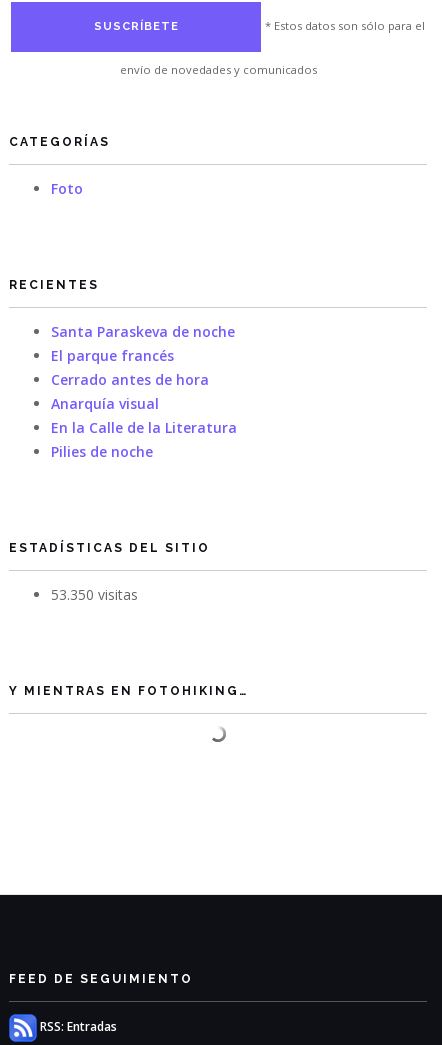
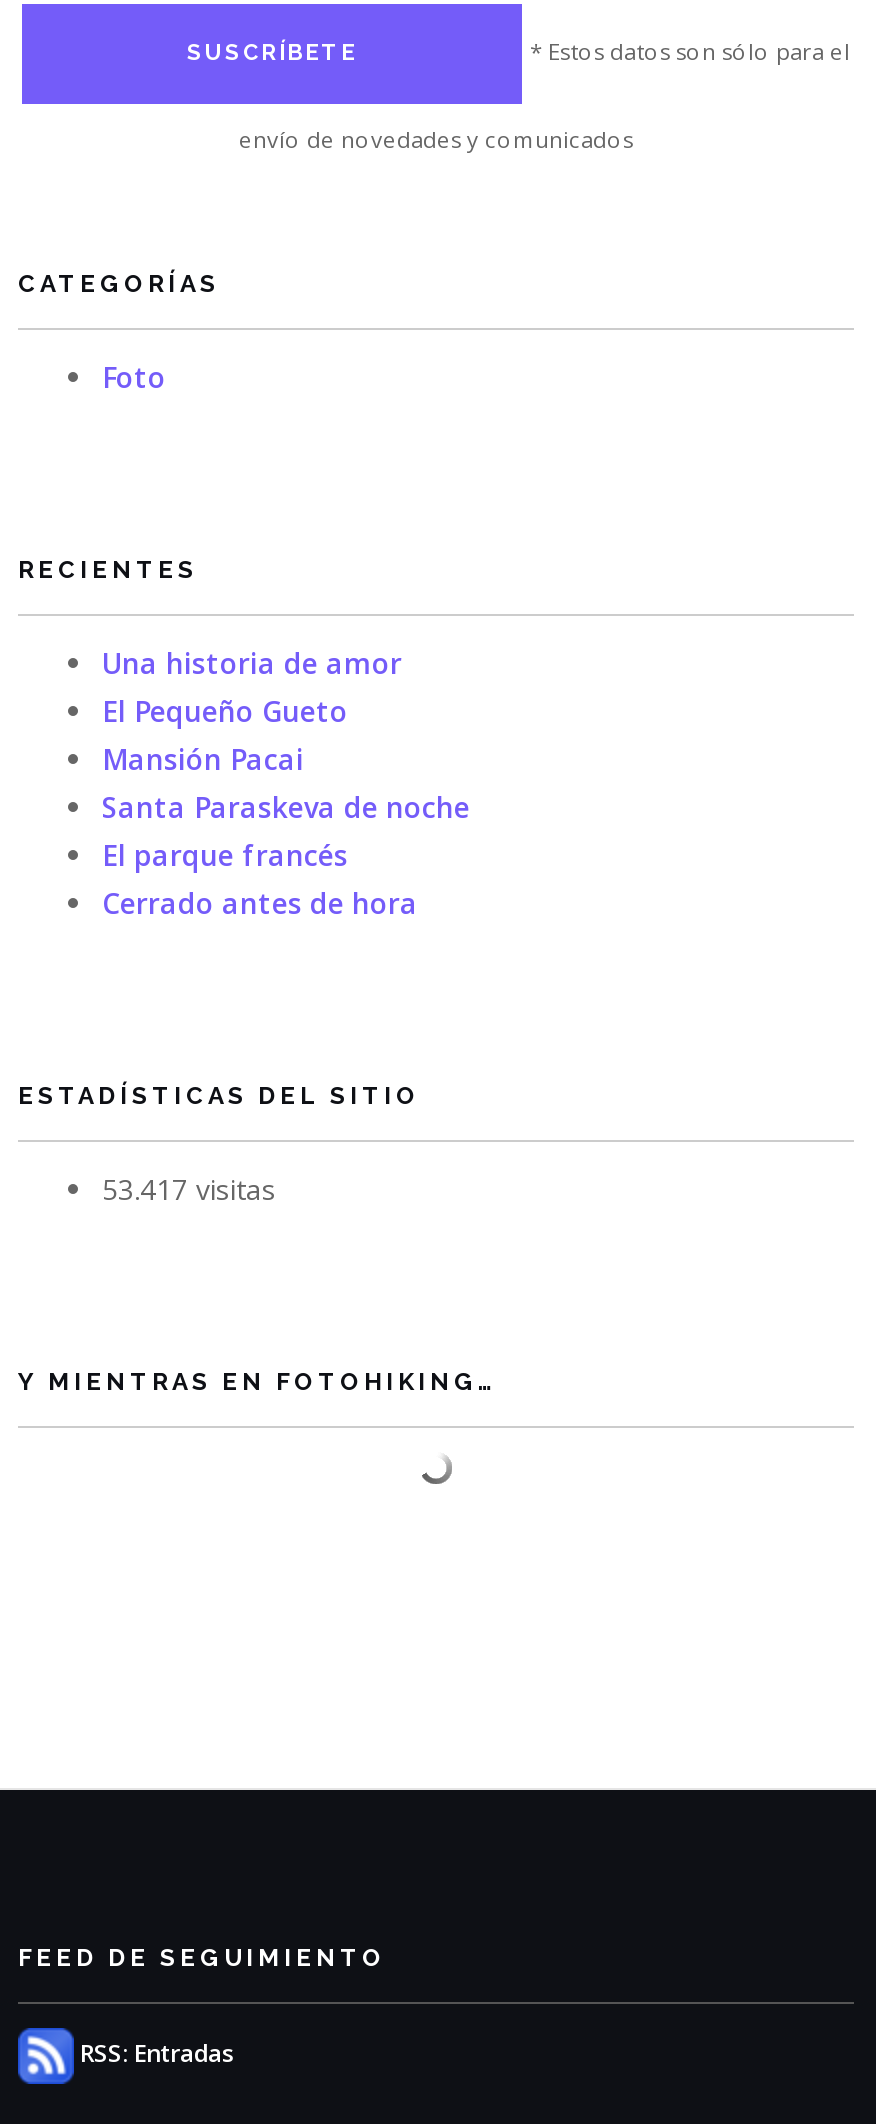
+ Una historia de amor
+ El Pequeño Gueto
+ Mansión Pacai

moved down: Santa Paraskeva de noche | El parque francés | Cerrado antes de hora

- Anarquía visual
- En la Calle de la Literatura
- Pilies de noche

- 53.350 visitas
+ 53.417 visitas
